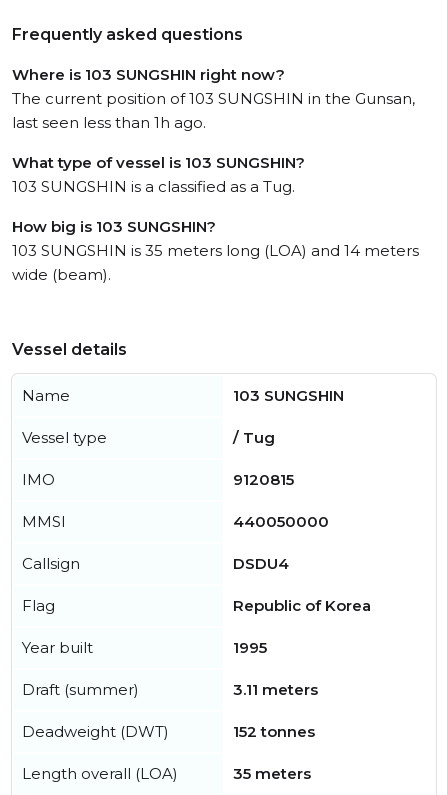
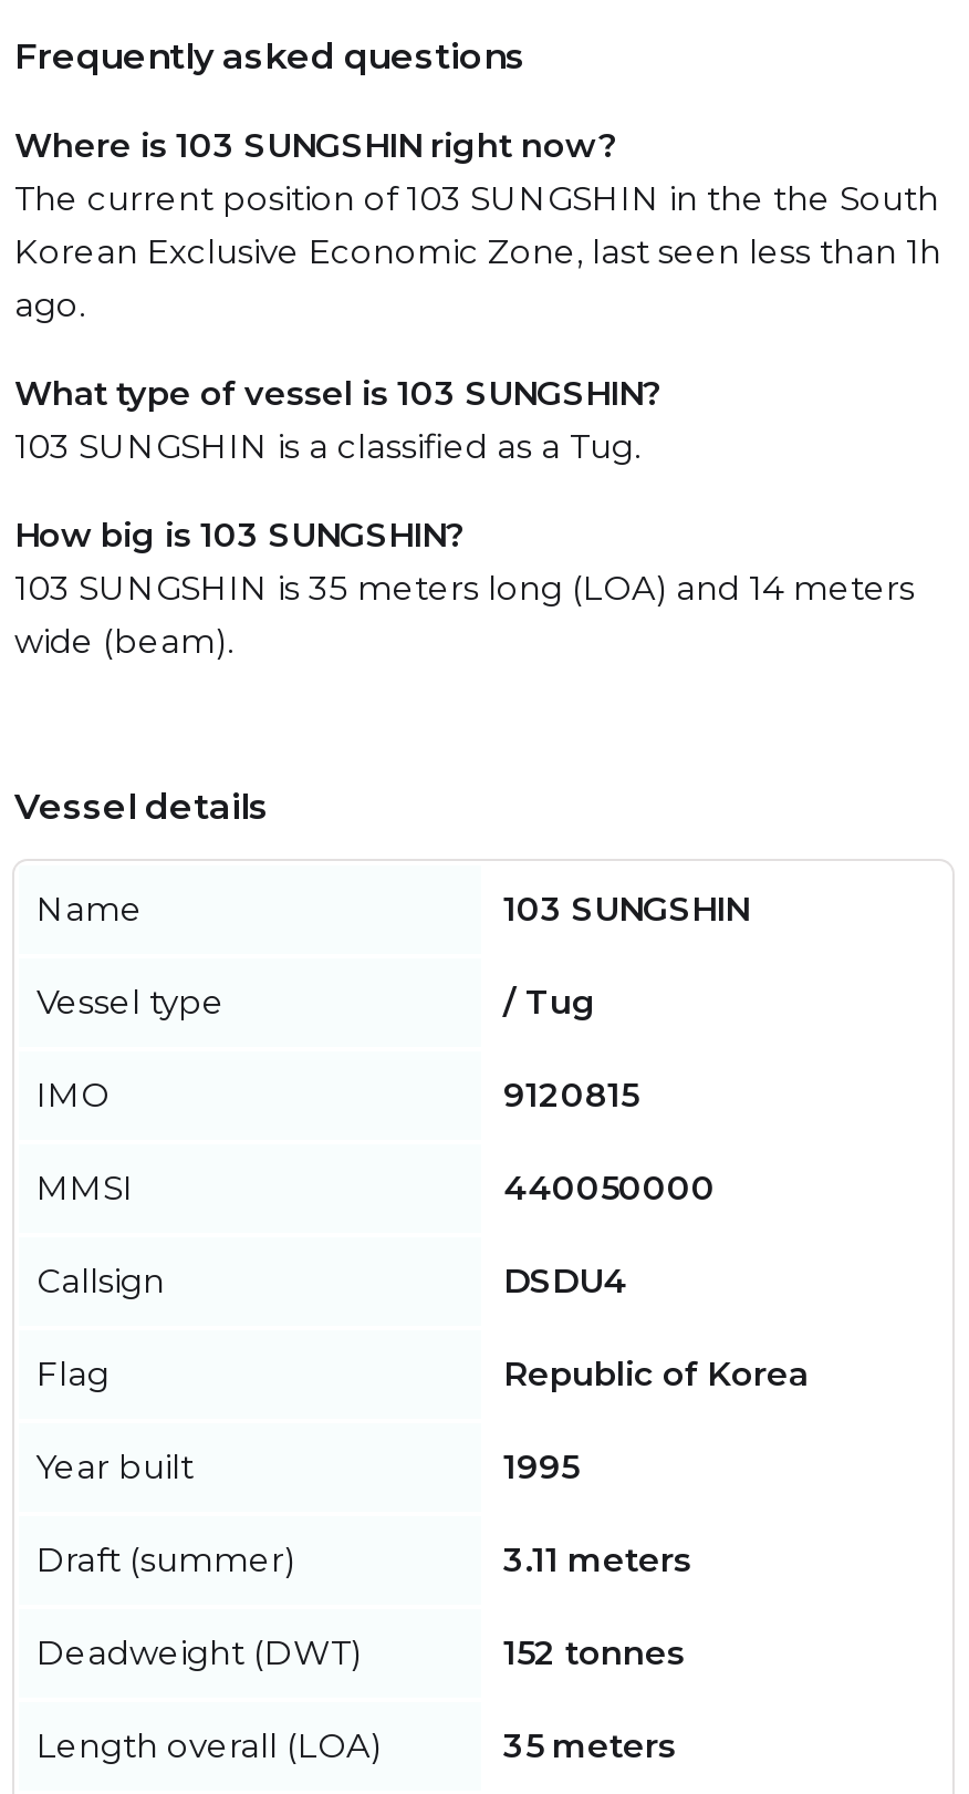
- The current position of 103 SUNGSHIN in the Gunsan,
- last seen less than 1h ago.
+ The current position of 103 SUNGSHIN in the the South
+ Korean Exclusive Economic Zone, last seen less than 1h
+ ago.
